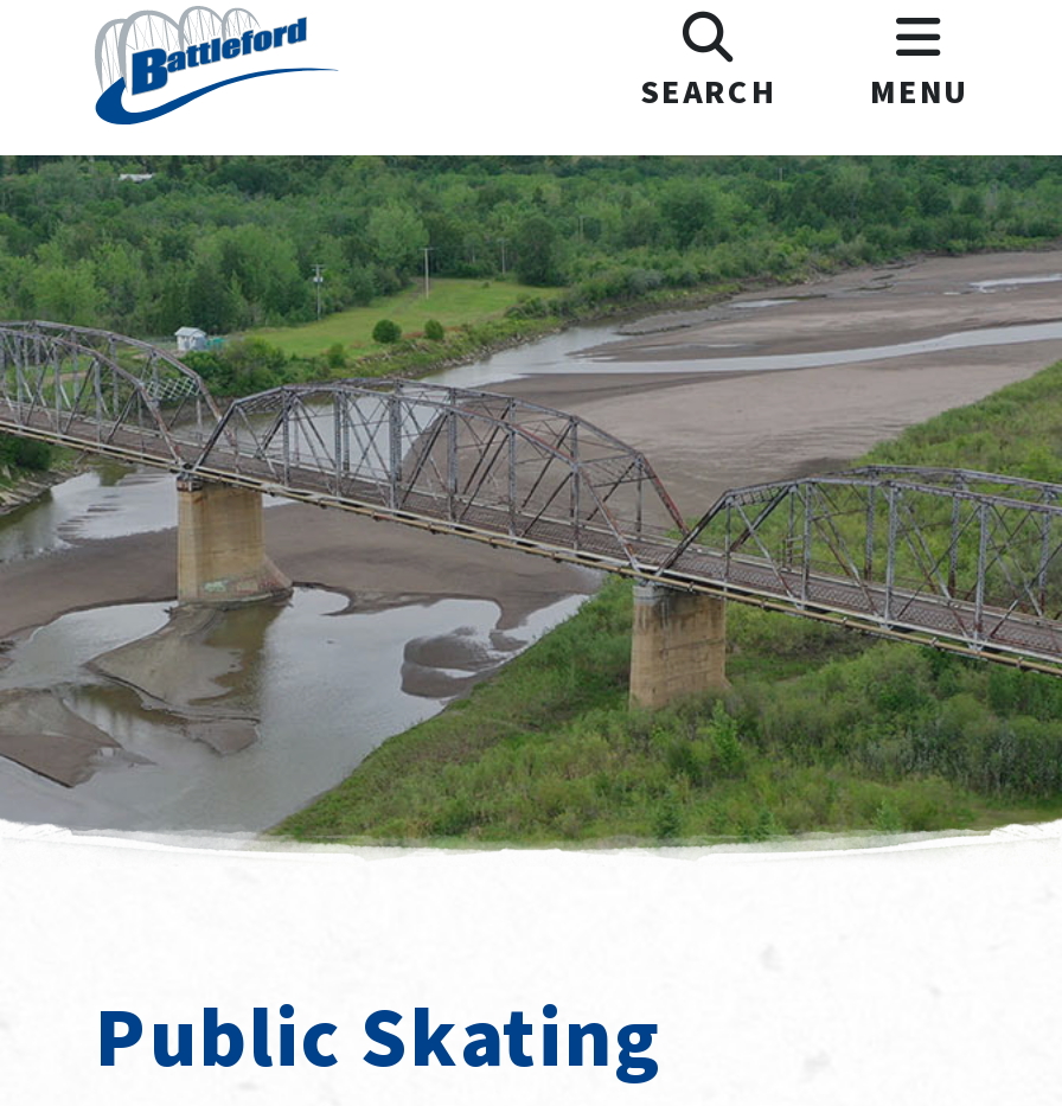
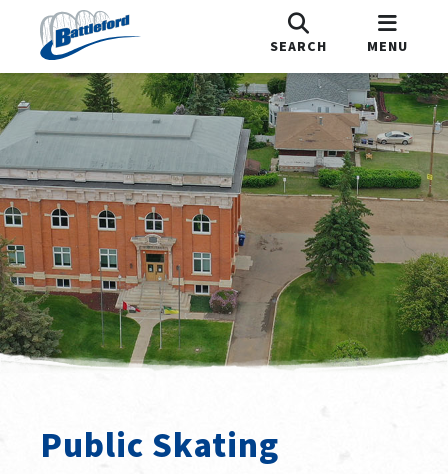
- [image]
+ [image]
